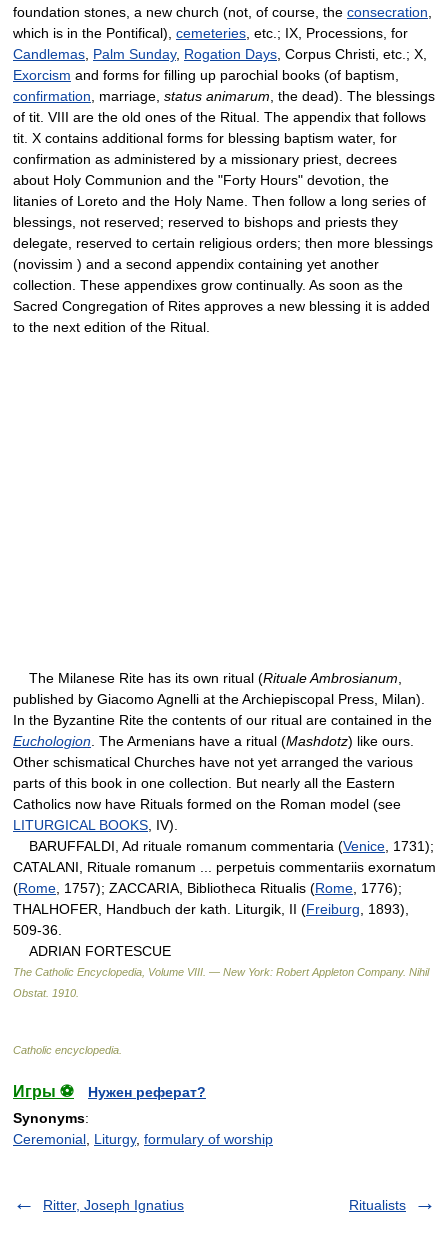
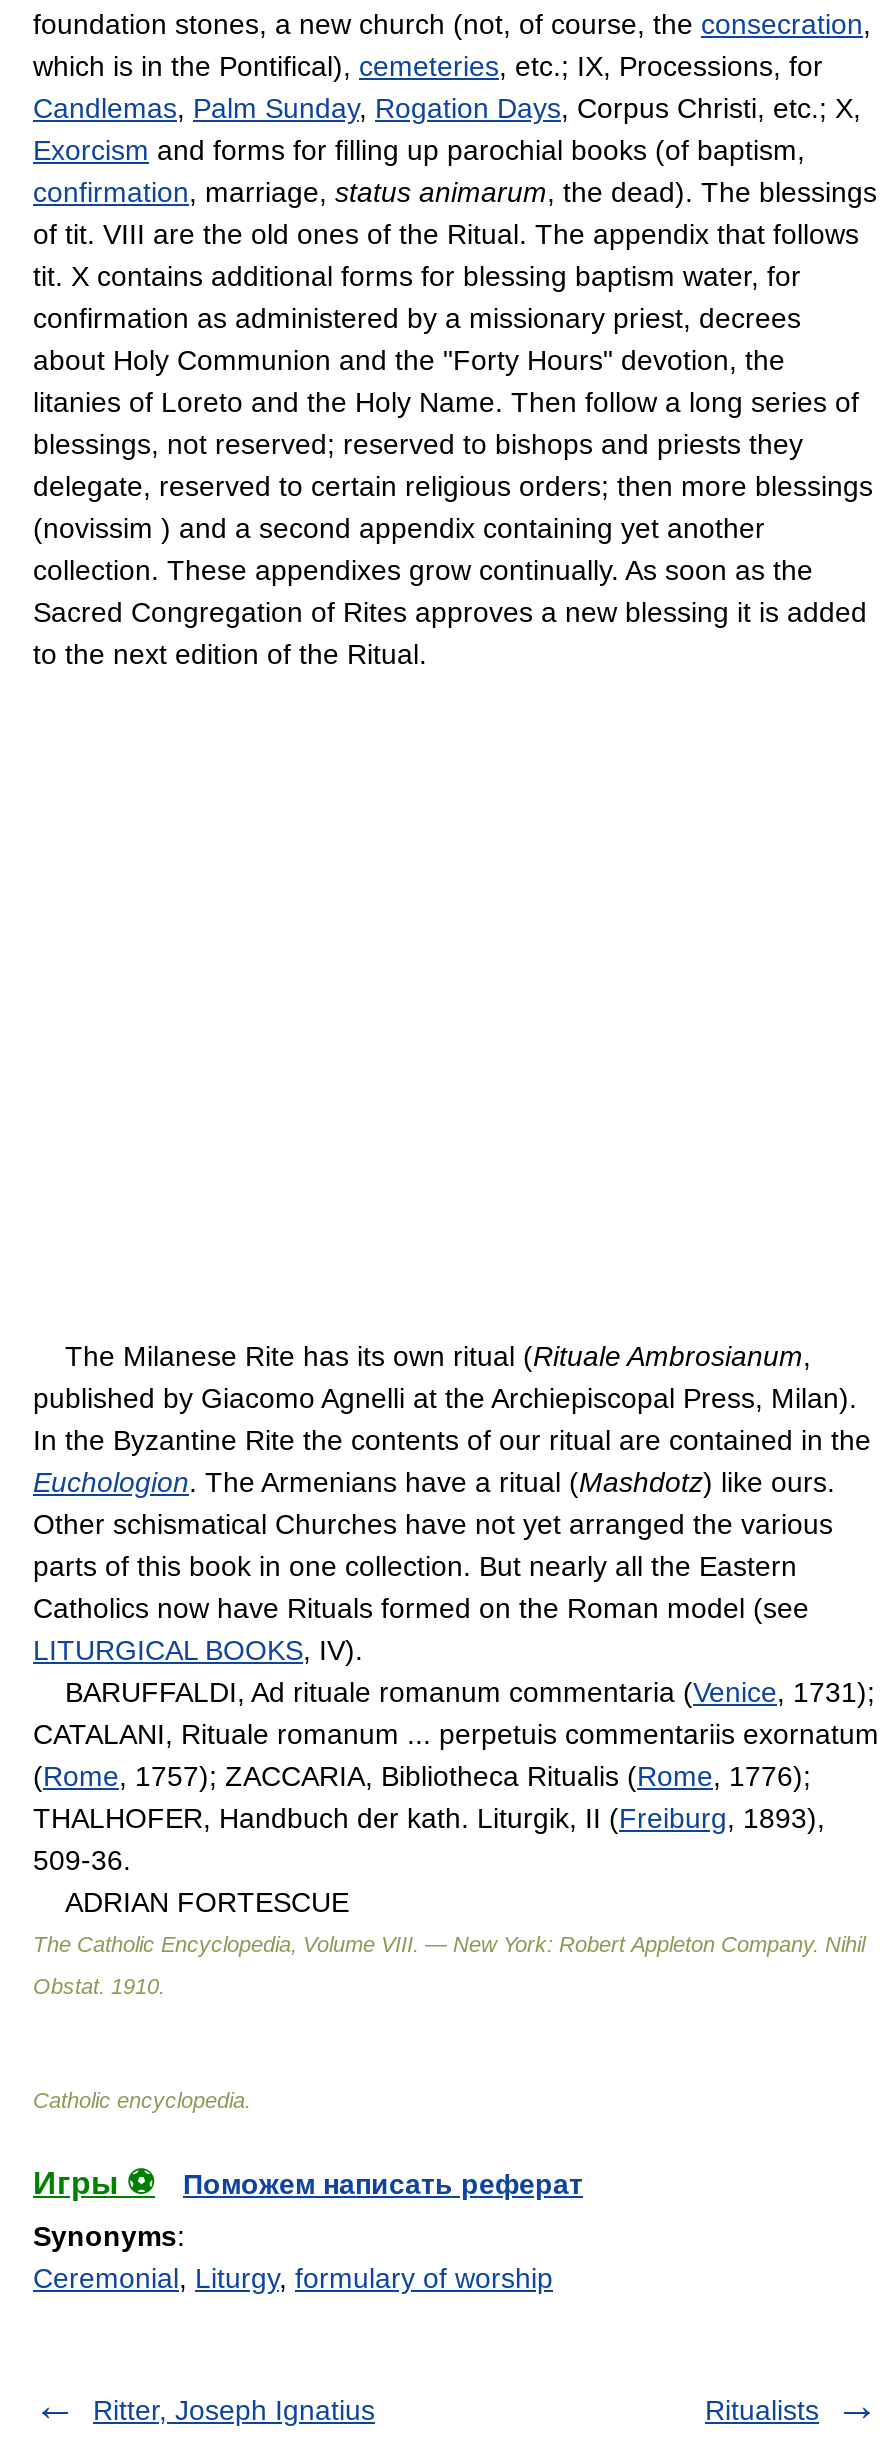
- Нужен реферат?
+ Поможем написать реферат
